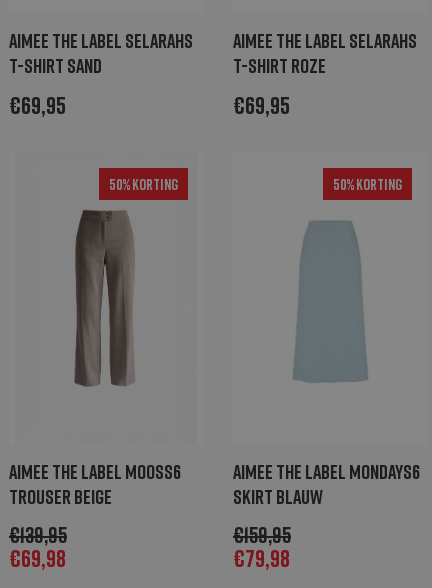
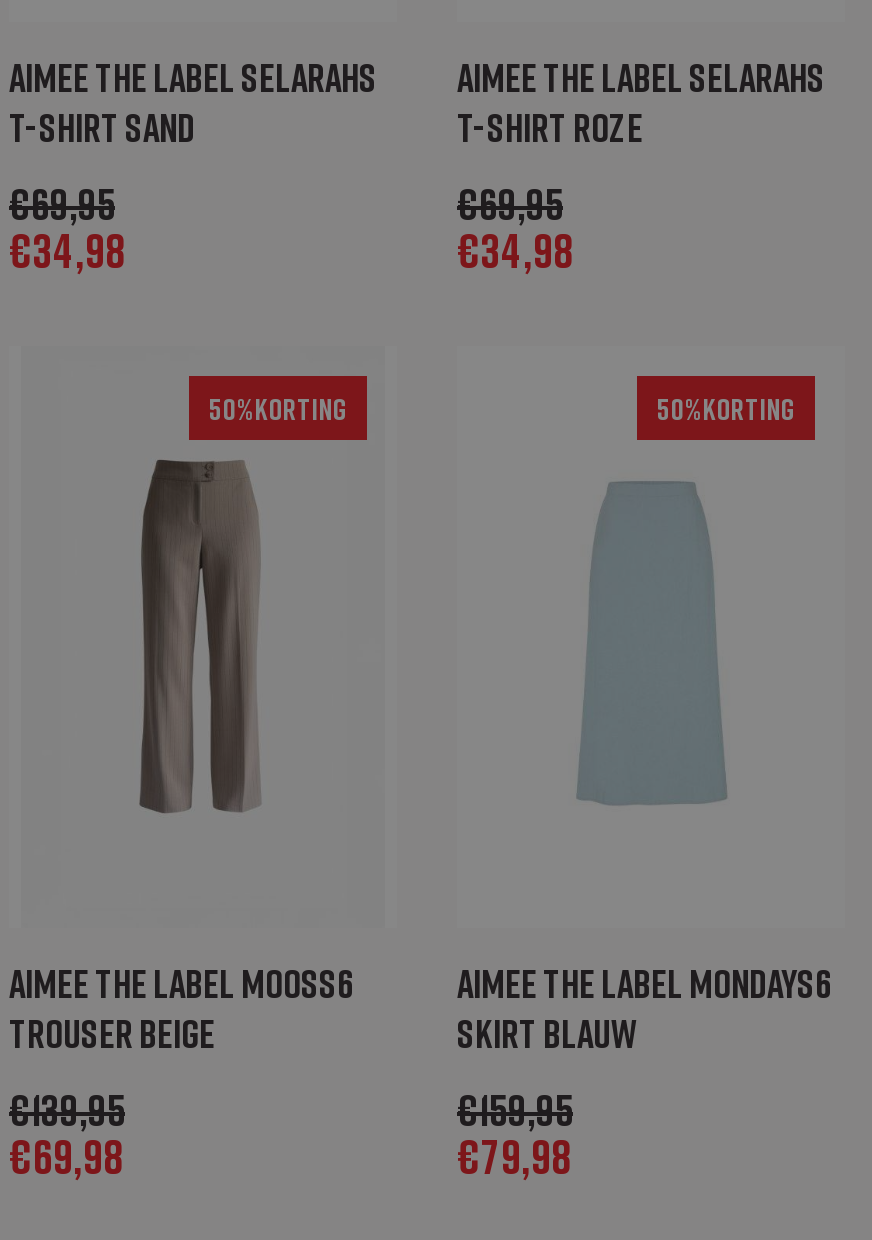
+ €34,98

+ €34,98
